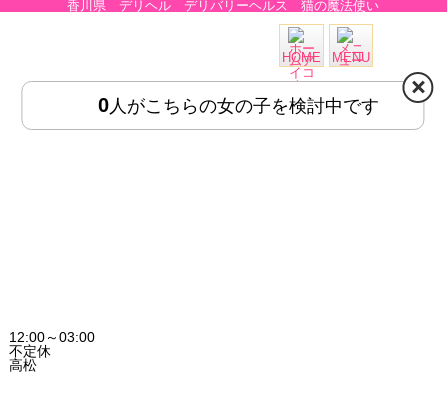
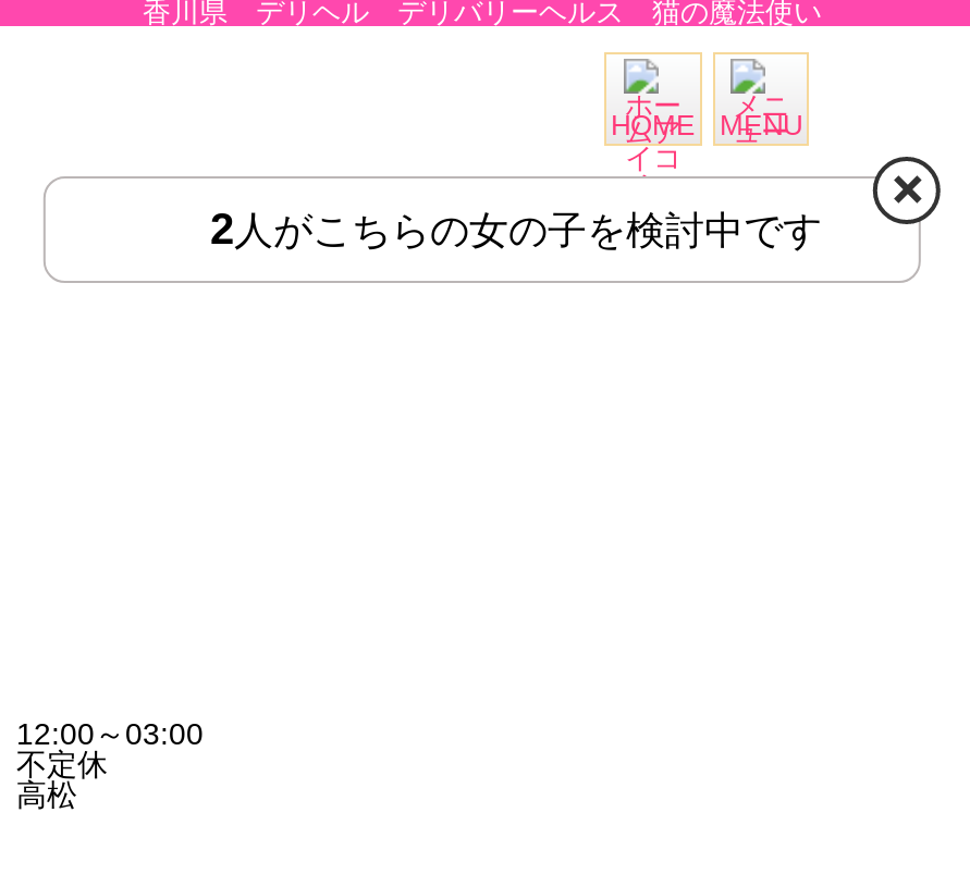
- 0人がこちらの女の子を検討中です
+ 2人がこちらの女の子を検討中です
